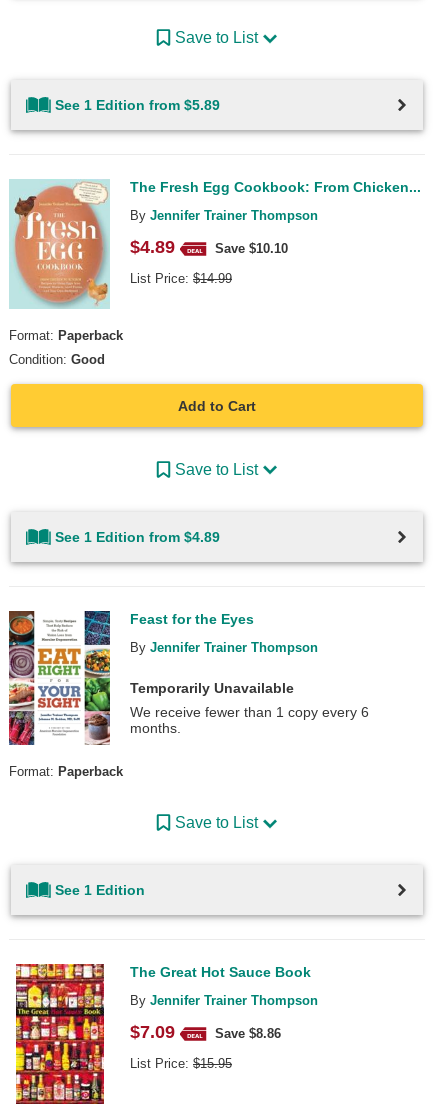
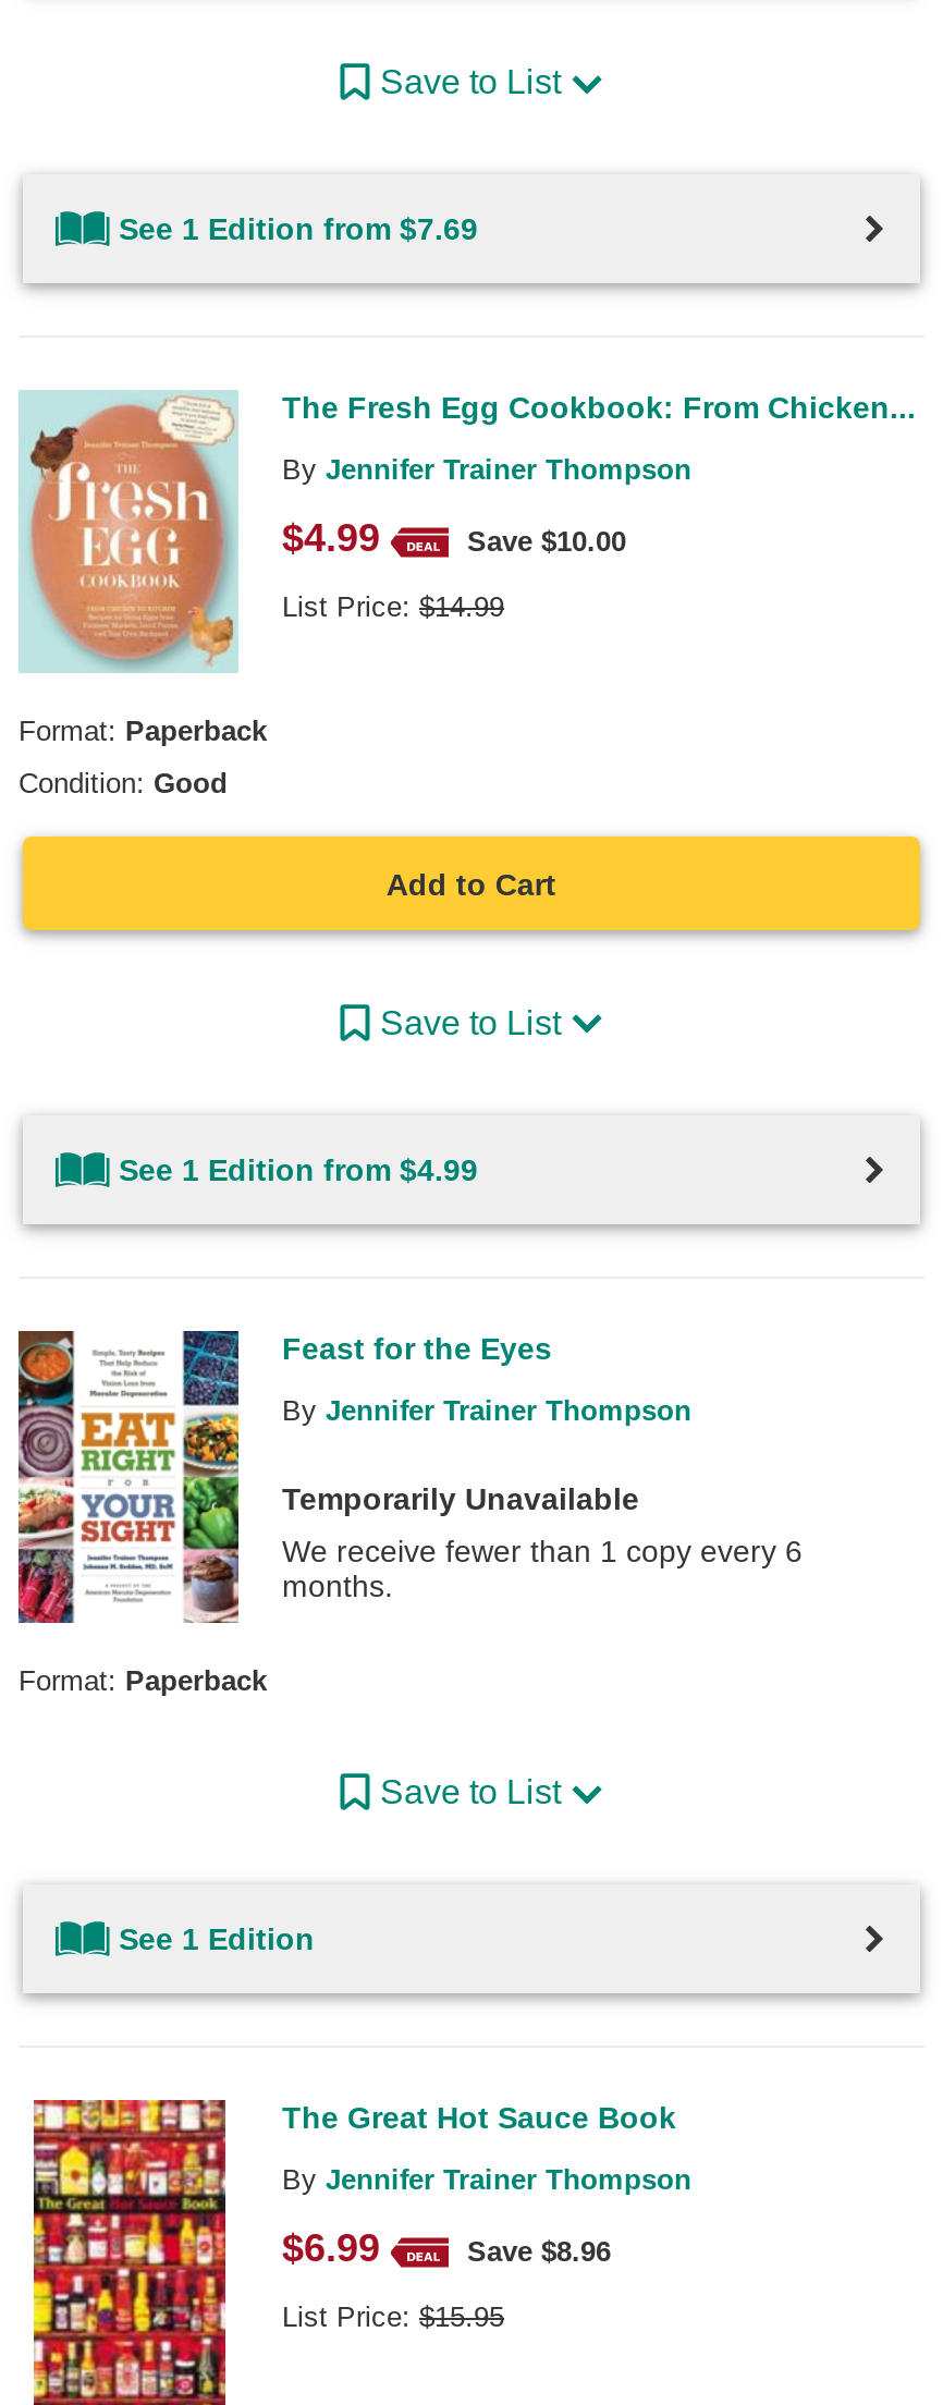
- See 1 Edition from $5.89
+ See 1 Edition from $7.69

- $4.89
+ $4.99

- Save $10.10
+ Save $10.00

- See 1 Edition from $4.89
+ See 1 Edition from $4.99

- $7.09
+ $6.99

- Save $8.86
+ Save $8.96
